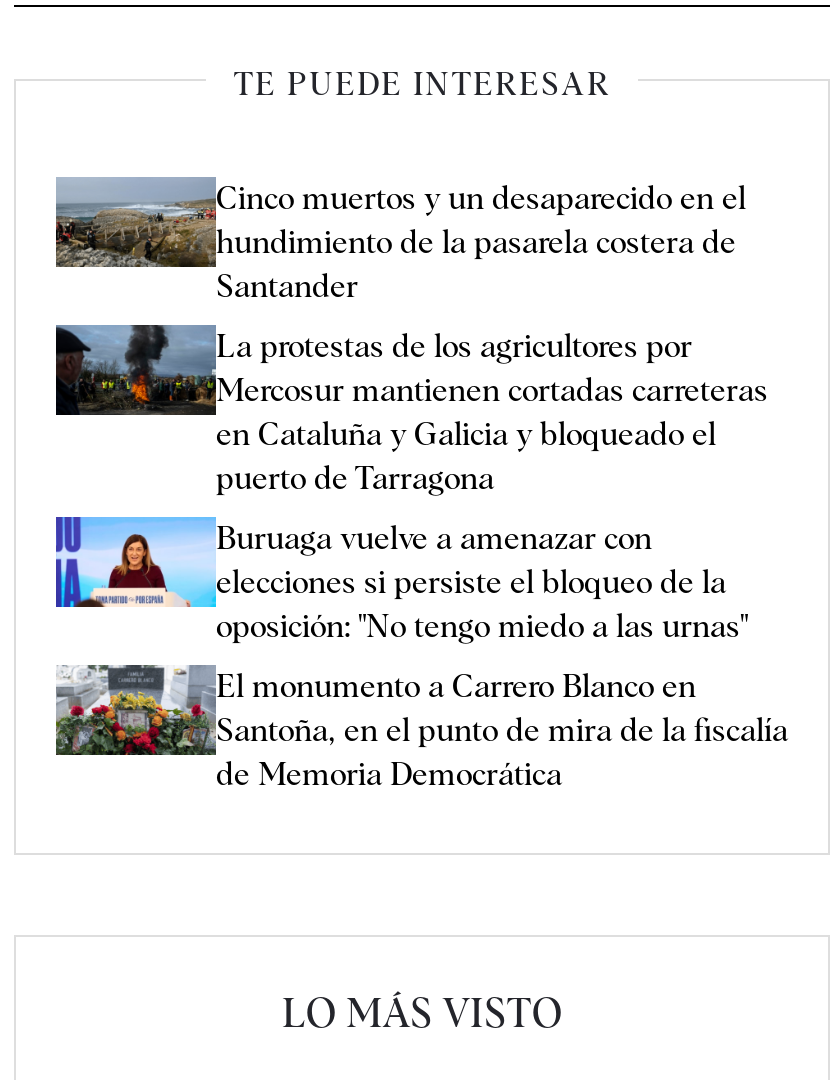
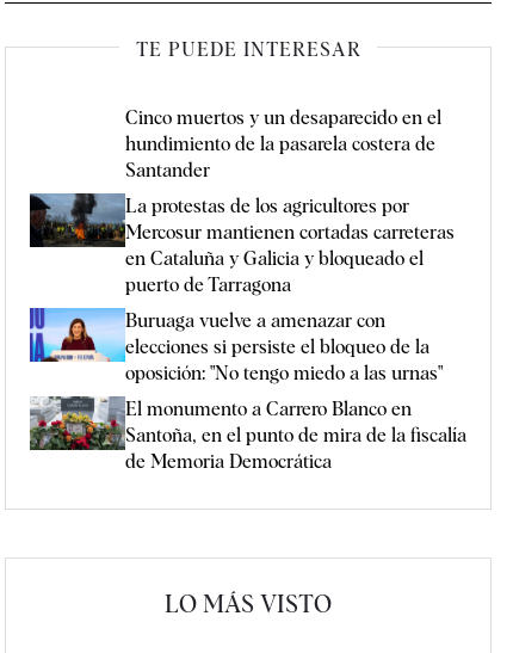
- [image]
